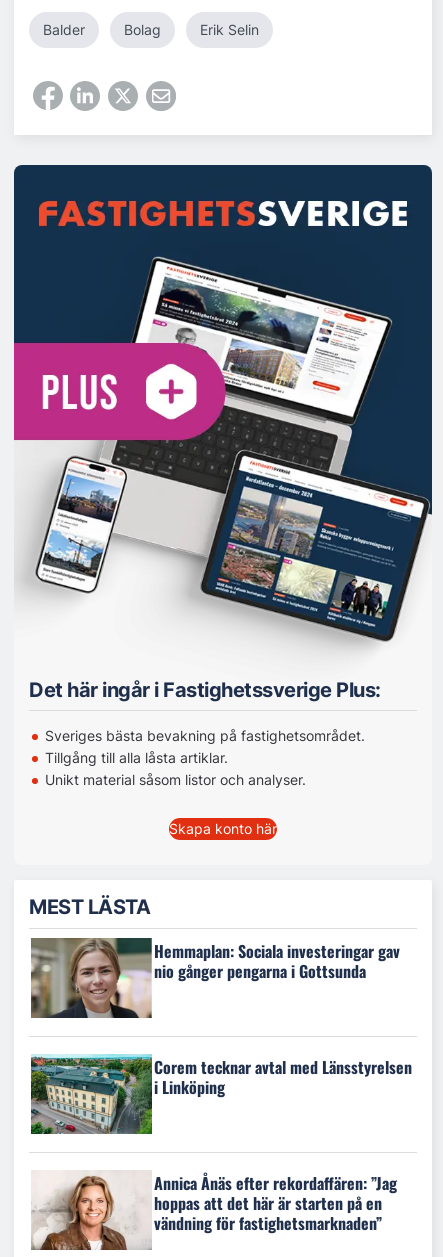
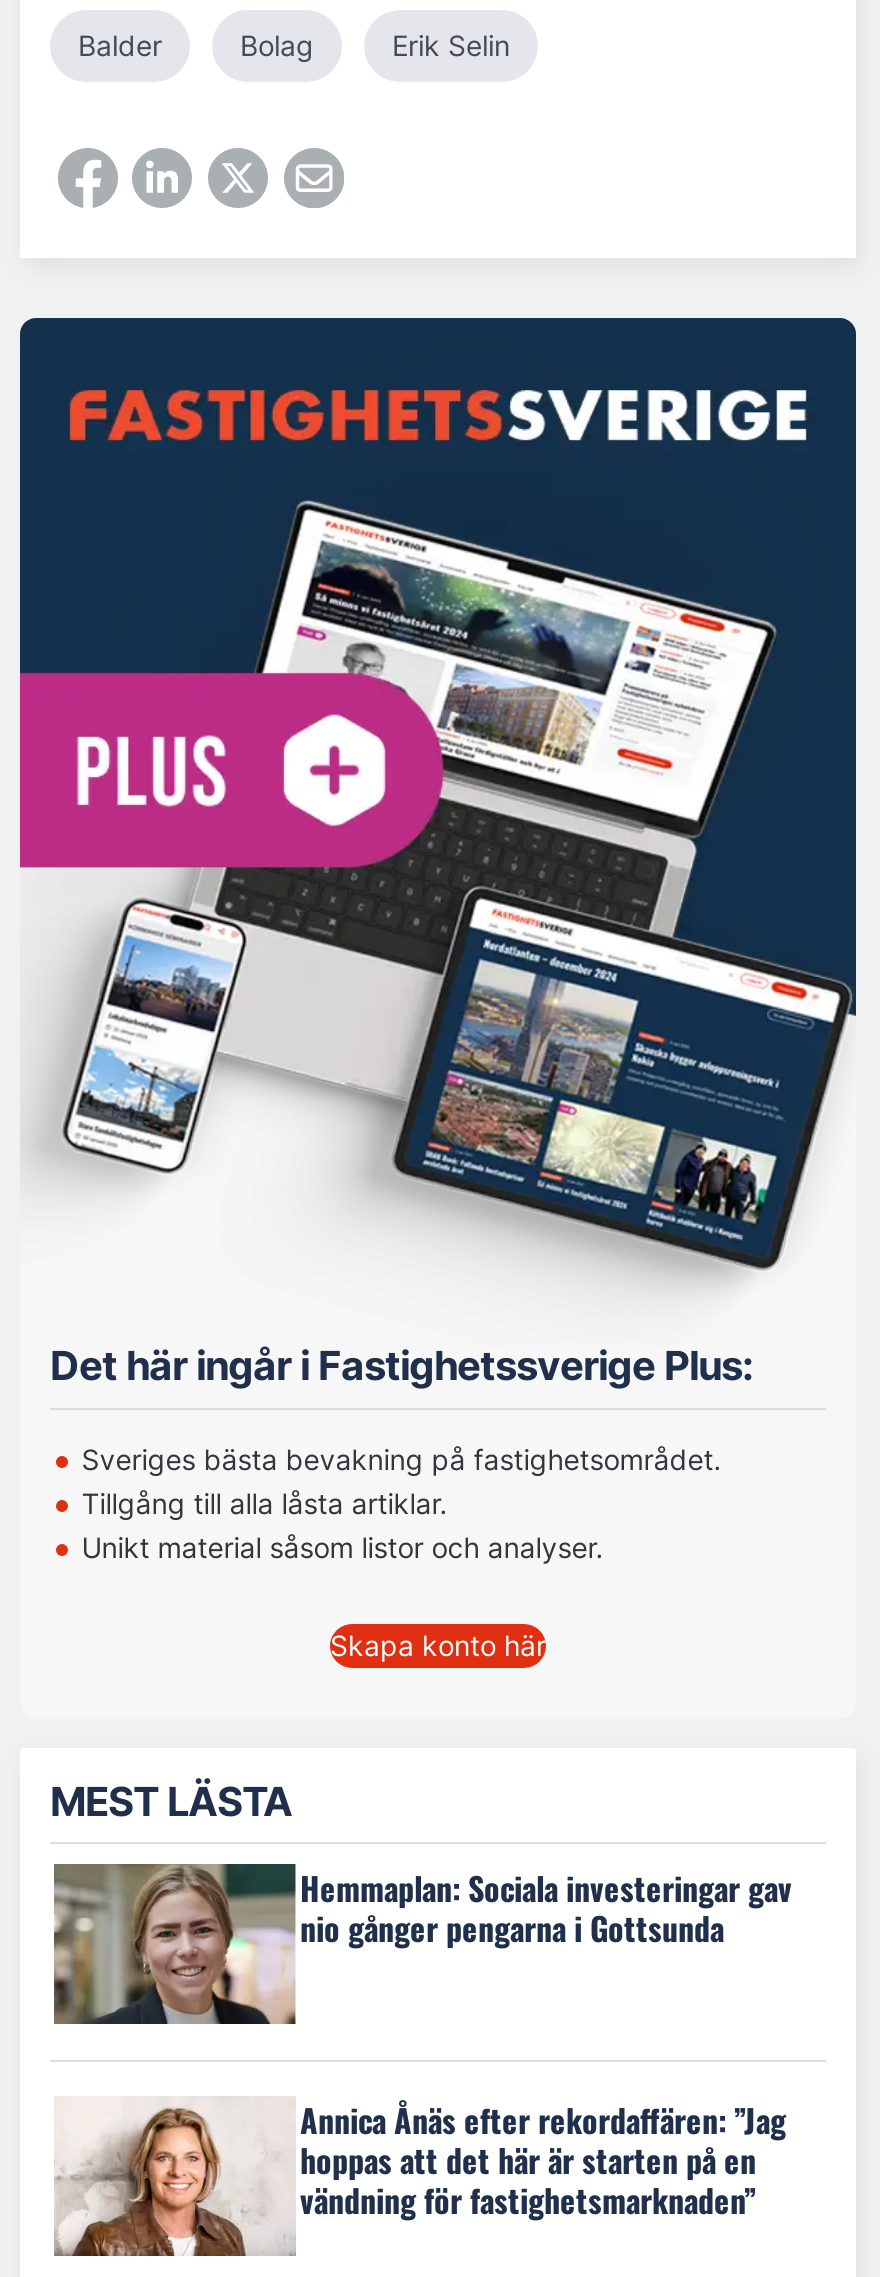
- [image]
- Corem tecknar avtal med Länsstyrelsen
- i Linköping
